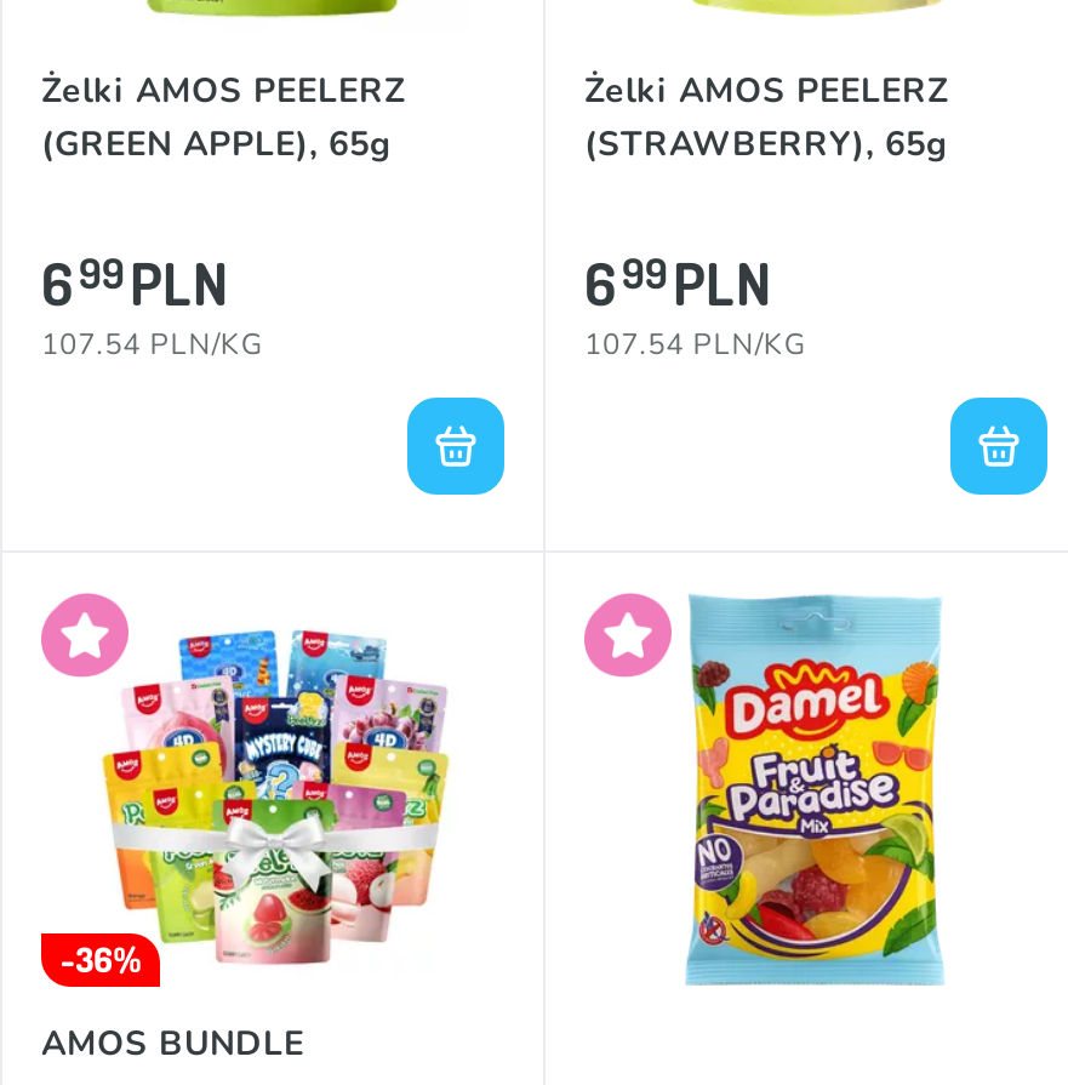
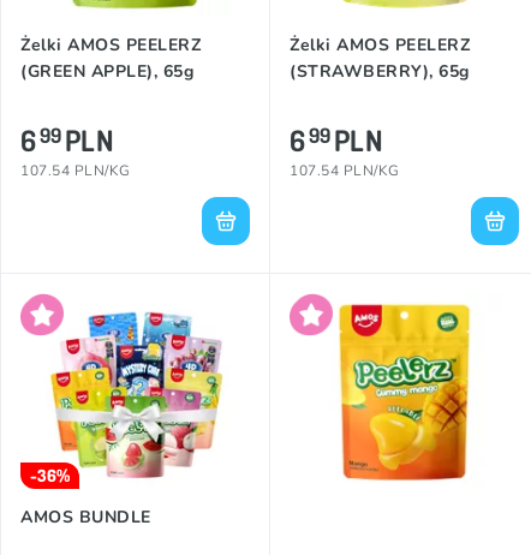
- [image]
+ [image]
